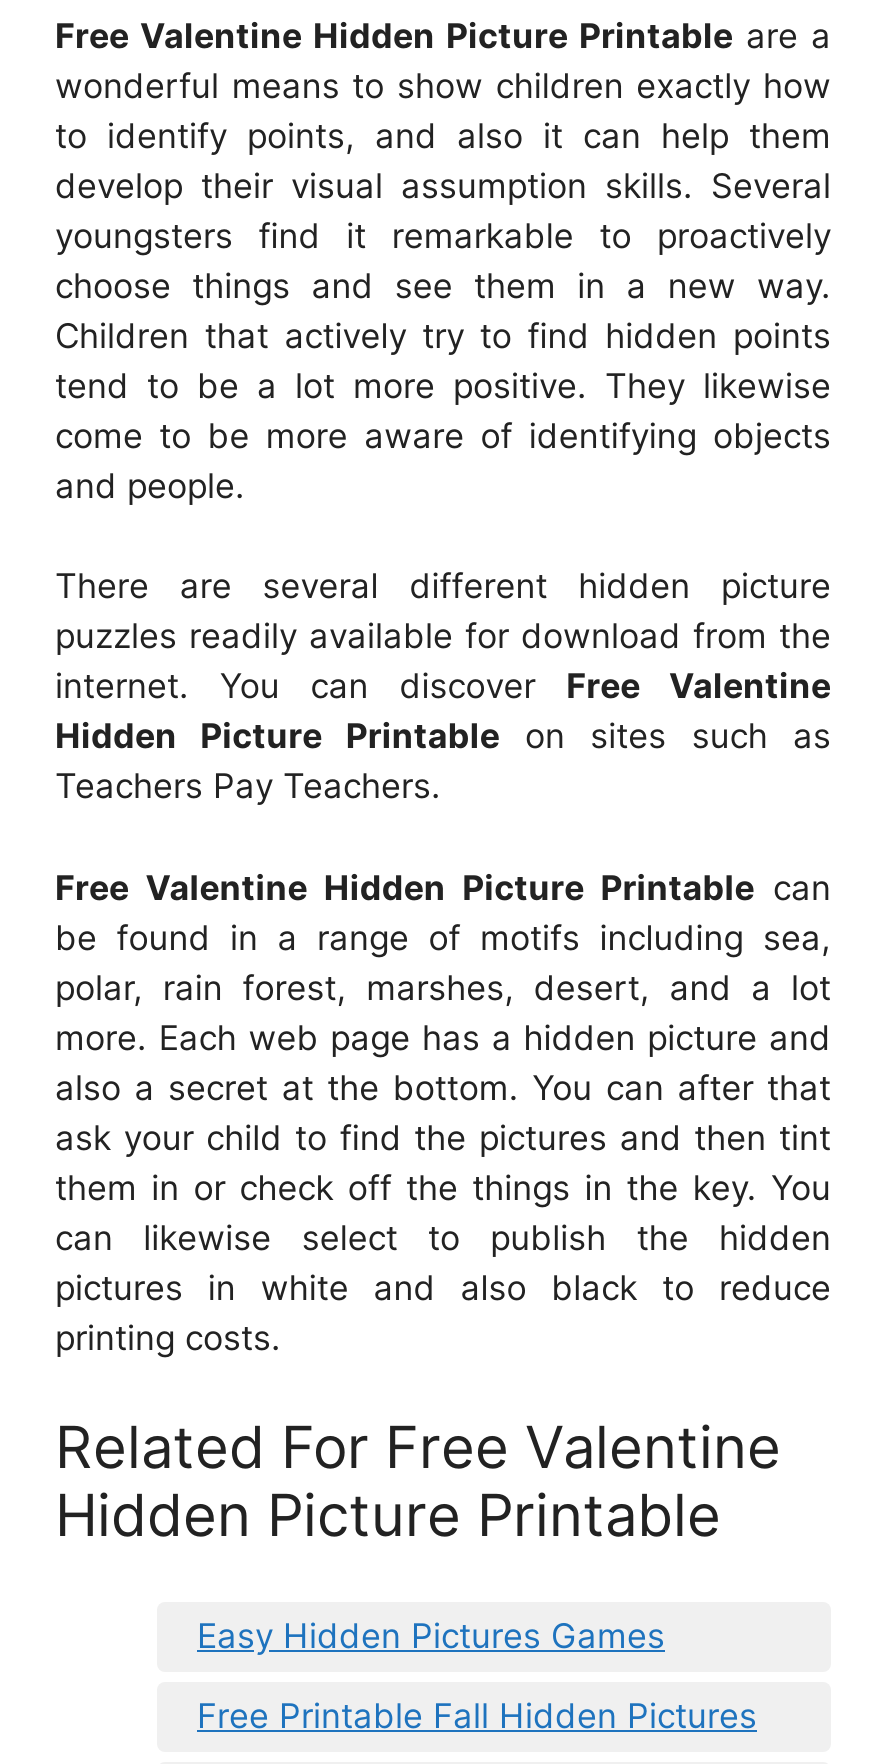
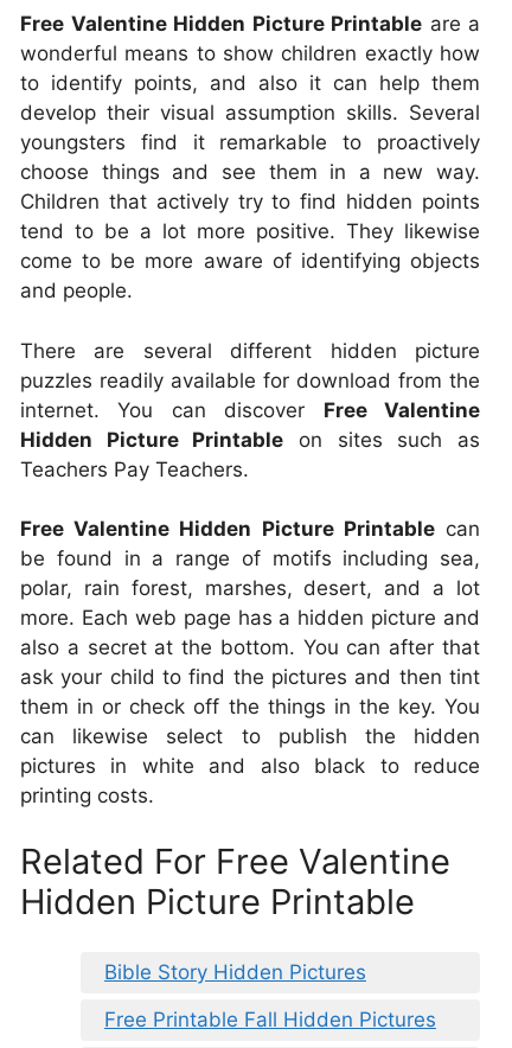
- Easy Hidden Pictures Games
+ Bible Story Hidden Pictures
